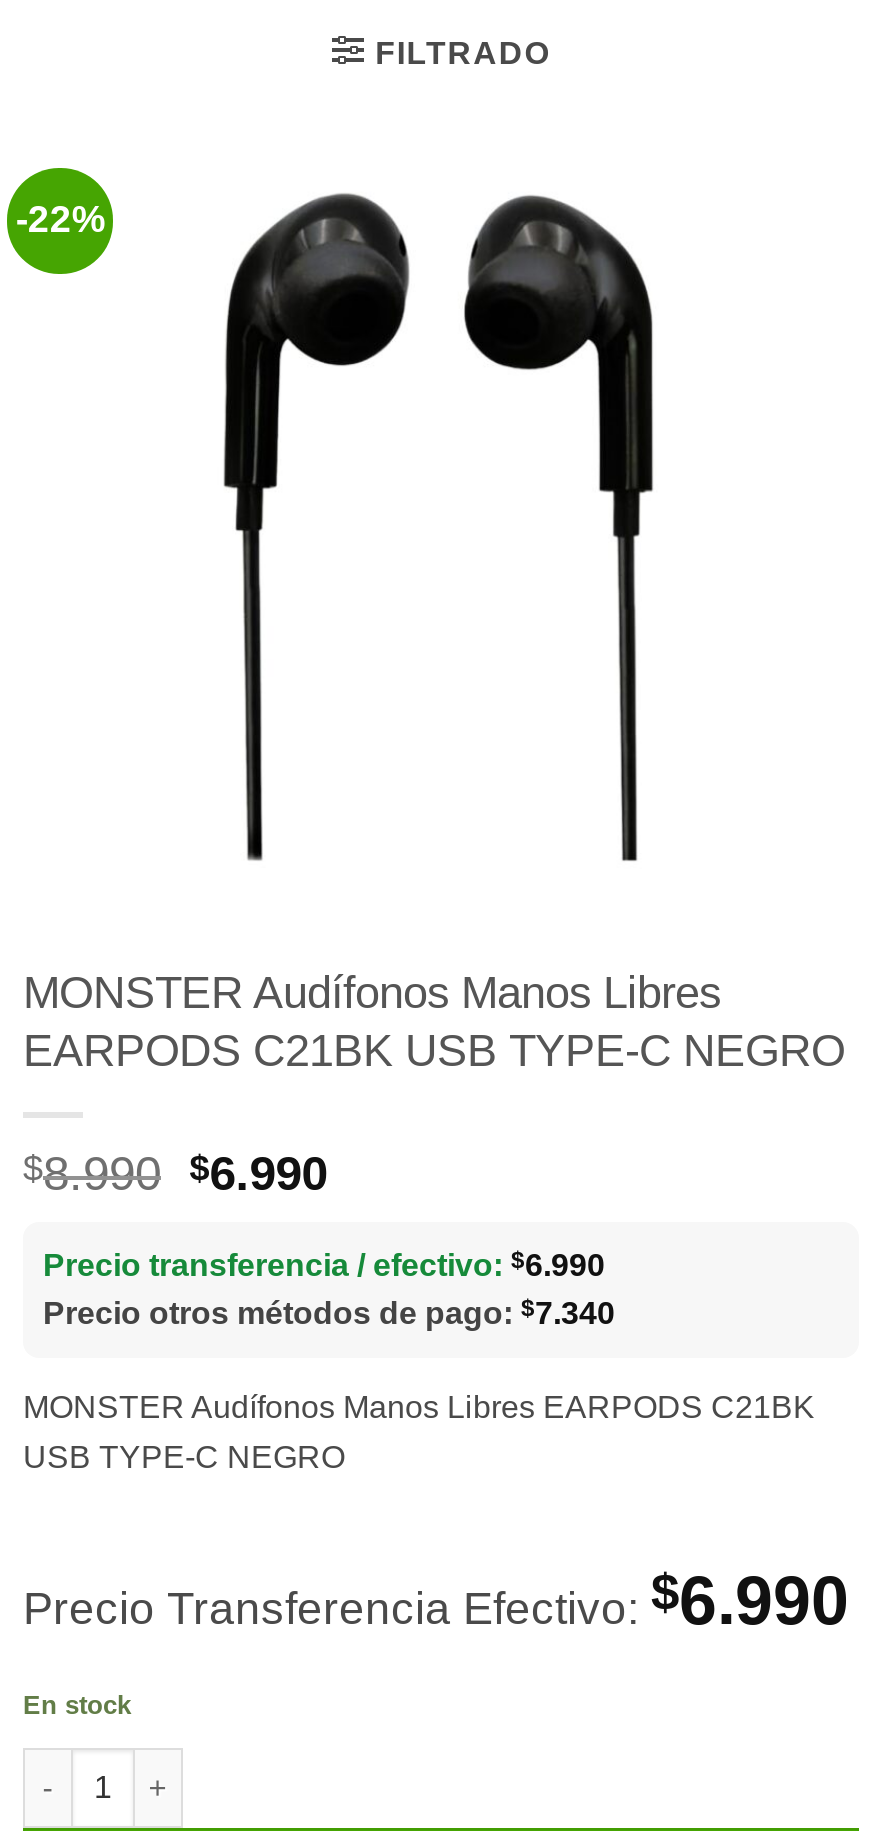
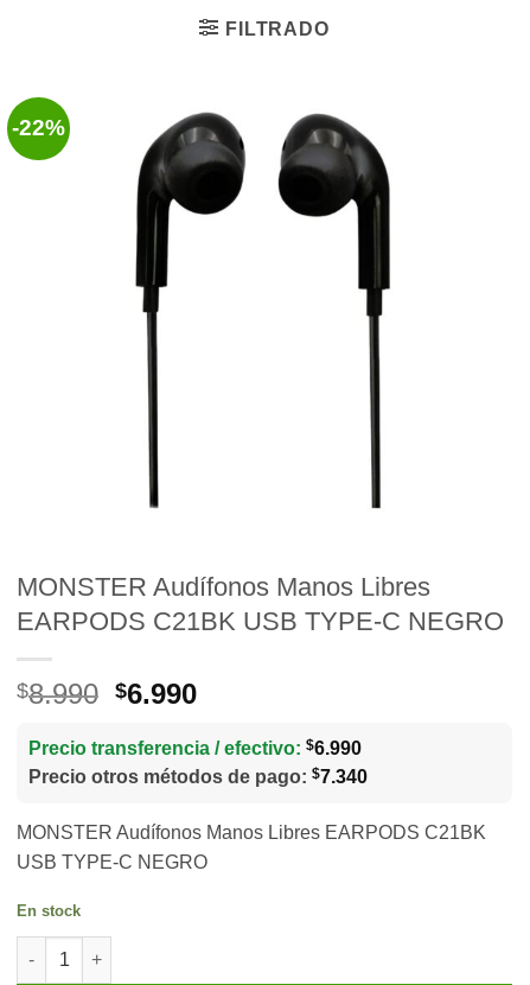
- Precio Transferencia Efectivo: $6.990
